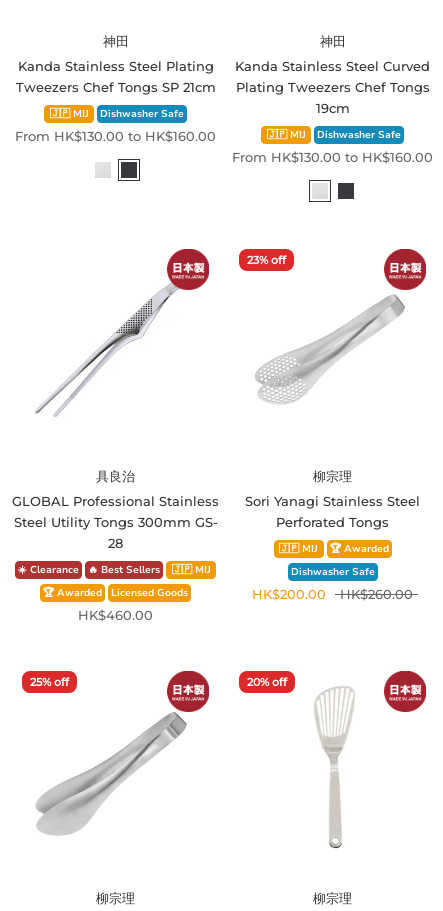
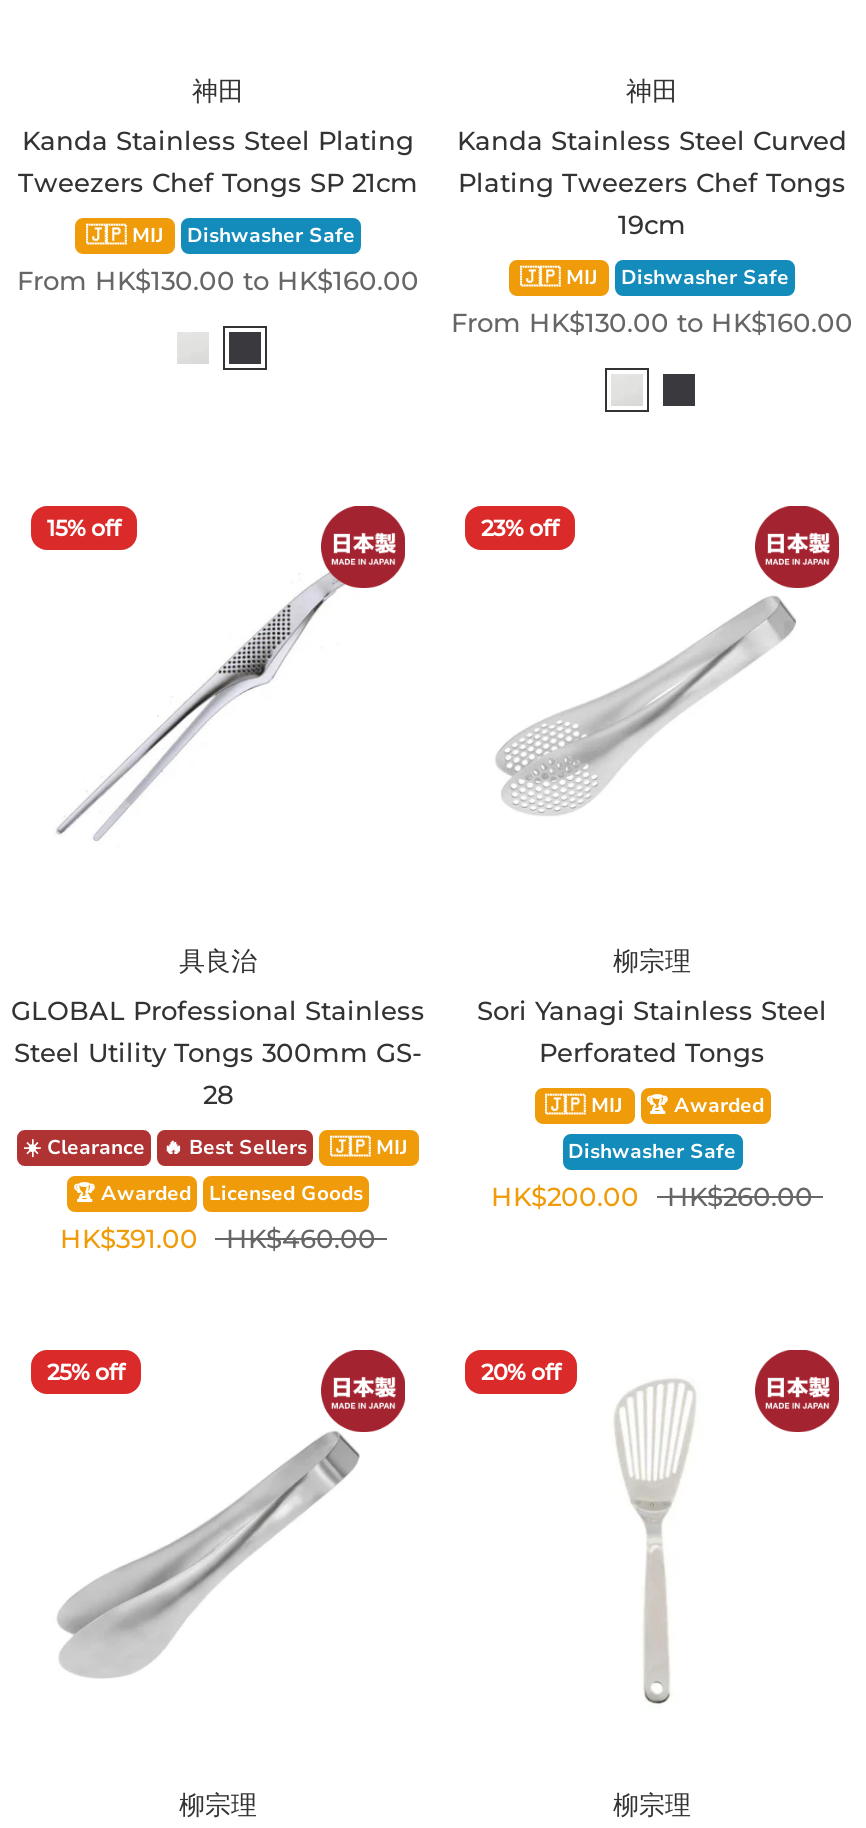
+ 15% off

+ HK$391.00
